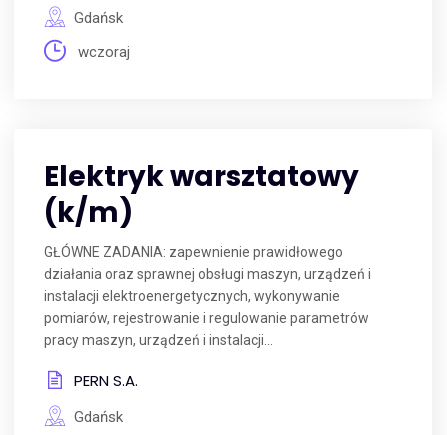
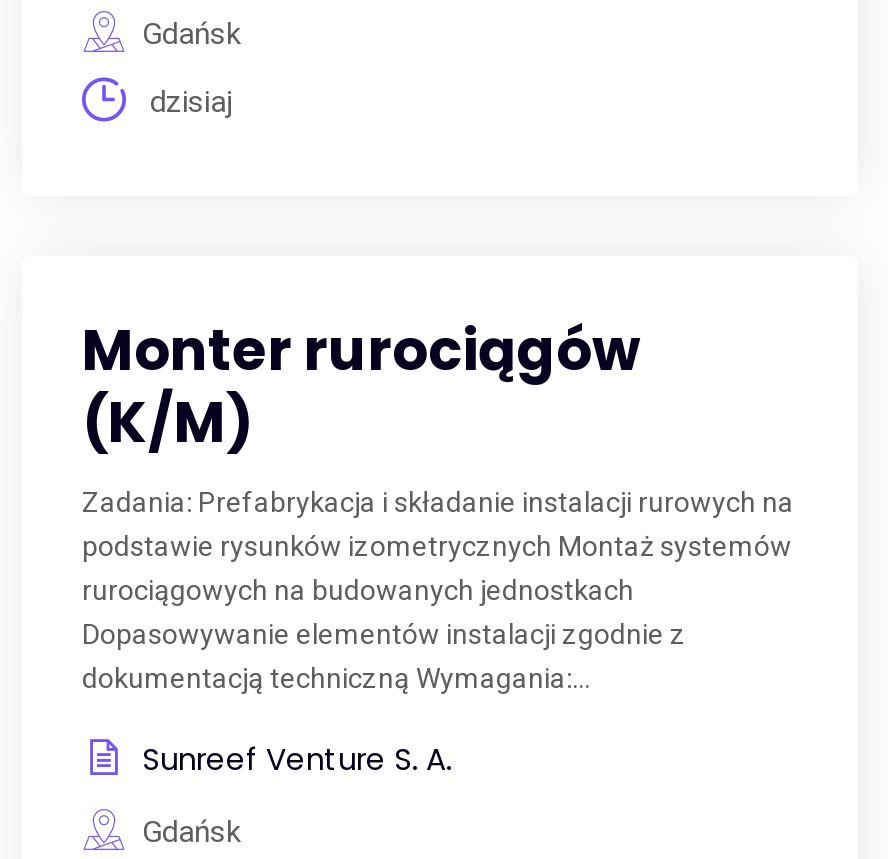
- wczoraj
+ dzisiaj

- Elektryk warsztatowy
- (k/m)
- GŁÓWNE ZADANIA: zapewnienie prawidłowego
- działania oraz sprawnej obsługi maszyn, urządzeń i
- instalacji elektroenergetycznych, wykonywanie
- pomiarów, rejestrowanie i regulowanie parametrów
- pracy maszyn, urządzeń i instalacji...
+ Monter rurociągów
+ (K/M)
+ Zadania: Prefabrykacja i składanie instalacji rurowych na
+ podstawie rysunków izometrycznych Montaż systemów
+ rurociągowych na budowanych jednostkach
+ Dopasowywanie elementów instalacji zgodnie z
+ dokumentacją techniczną Wymagania:...

- PERN S.A.
+ Sunreef Venture S. A.
